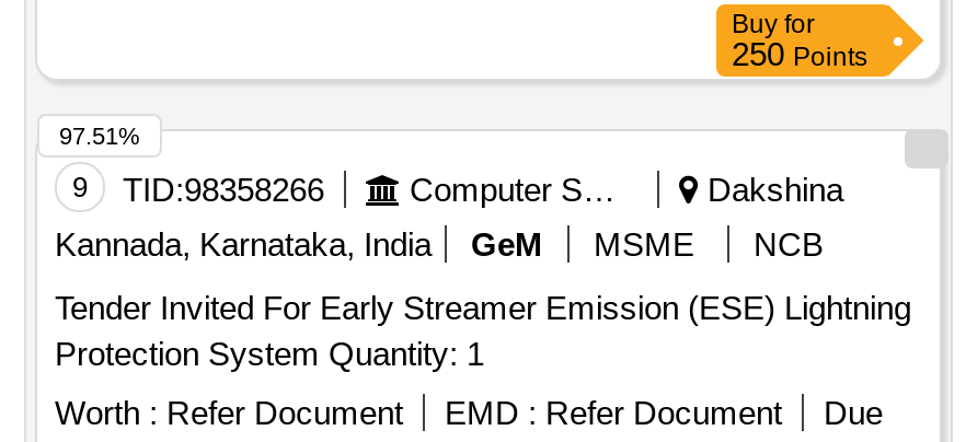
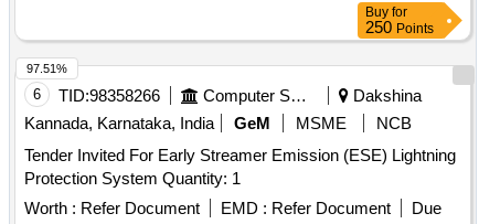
- 9 TID:98358266
+ 6 TID:98358266
